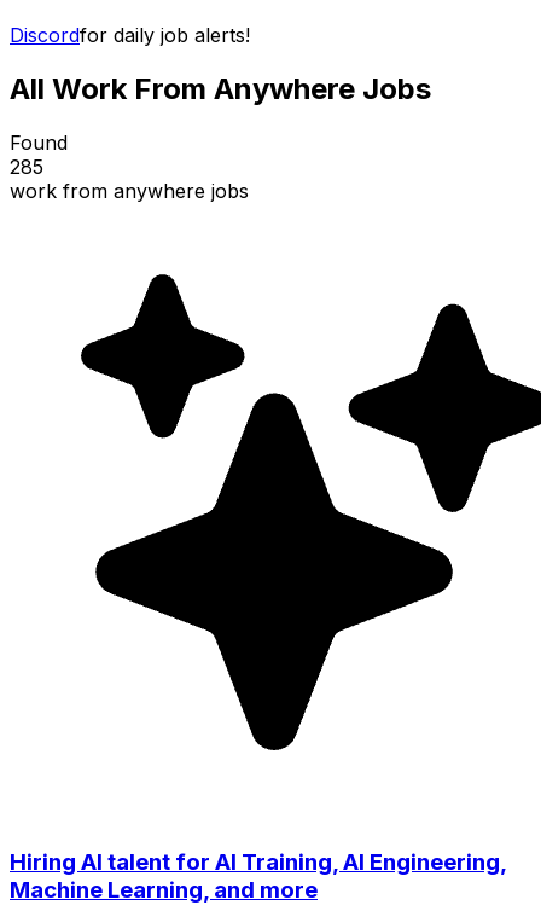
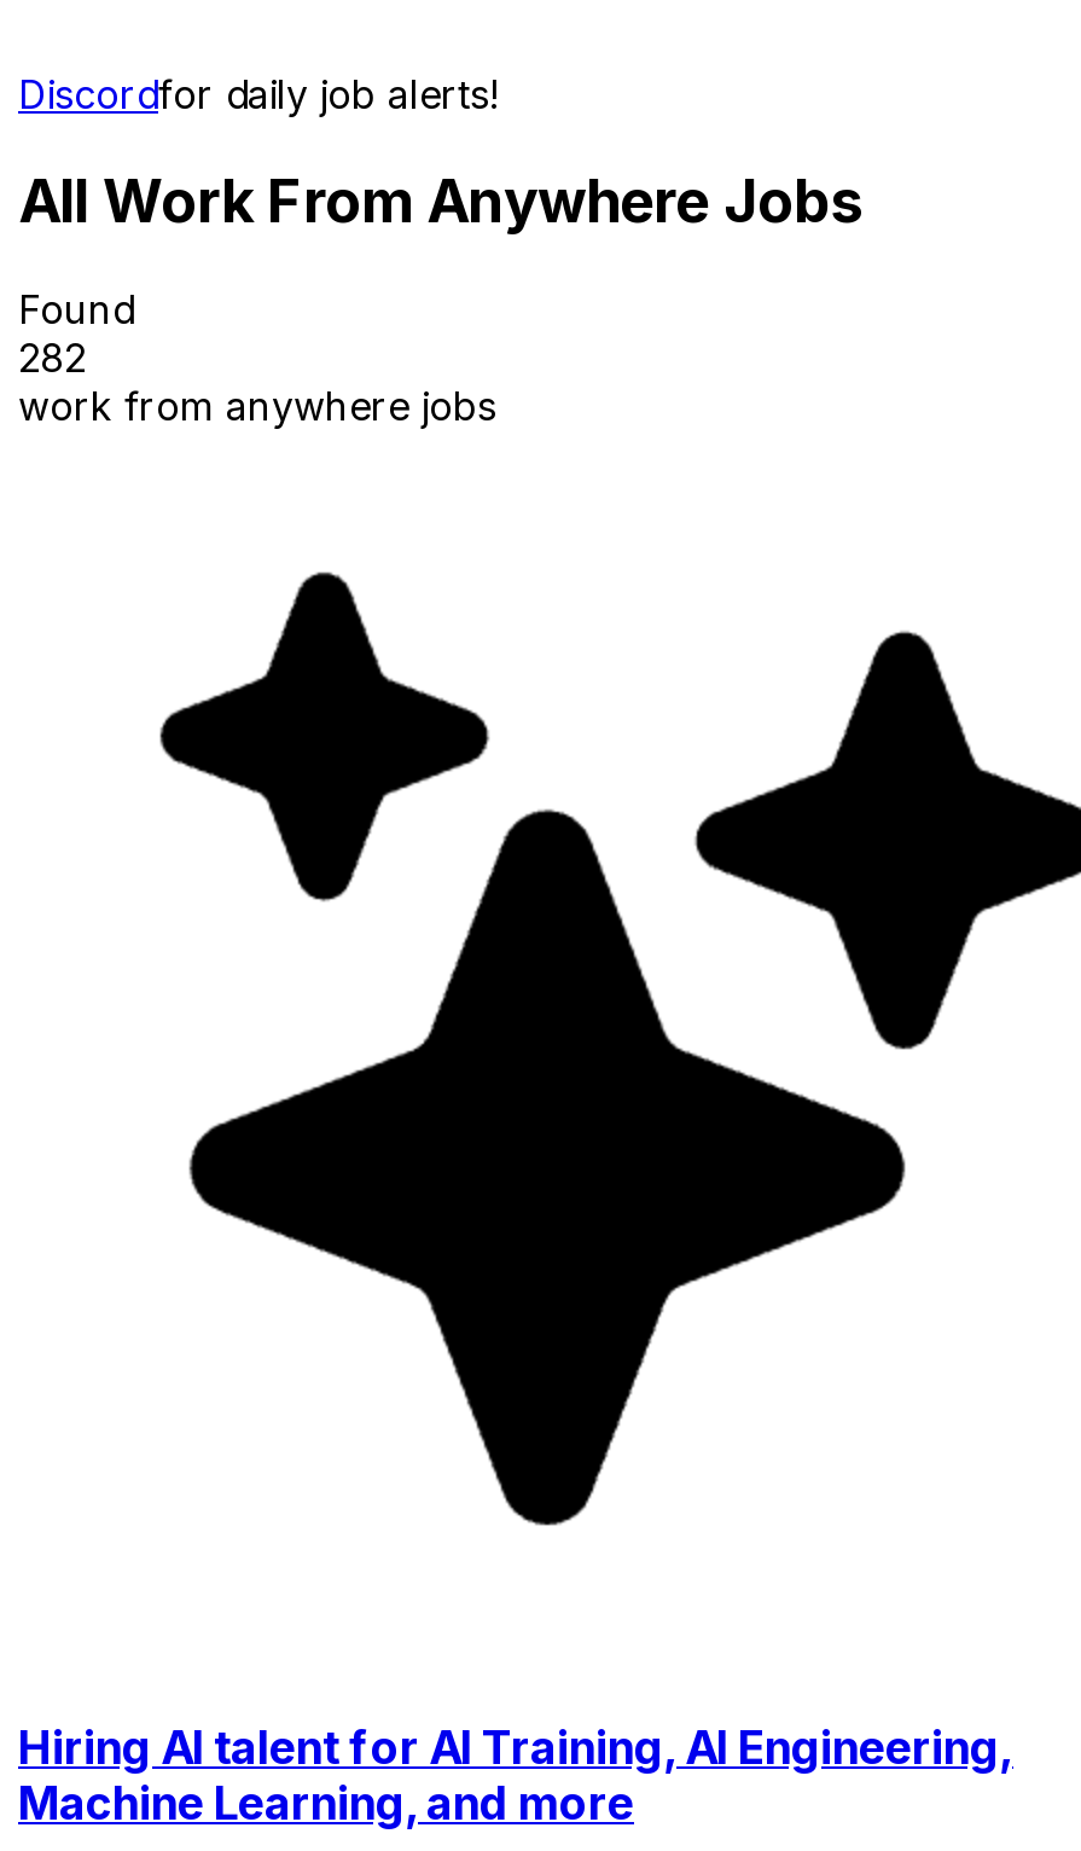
- 285
+ 282
